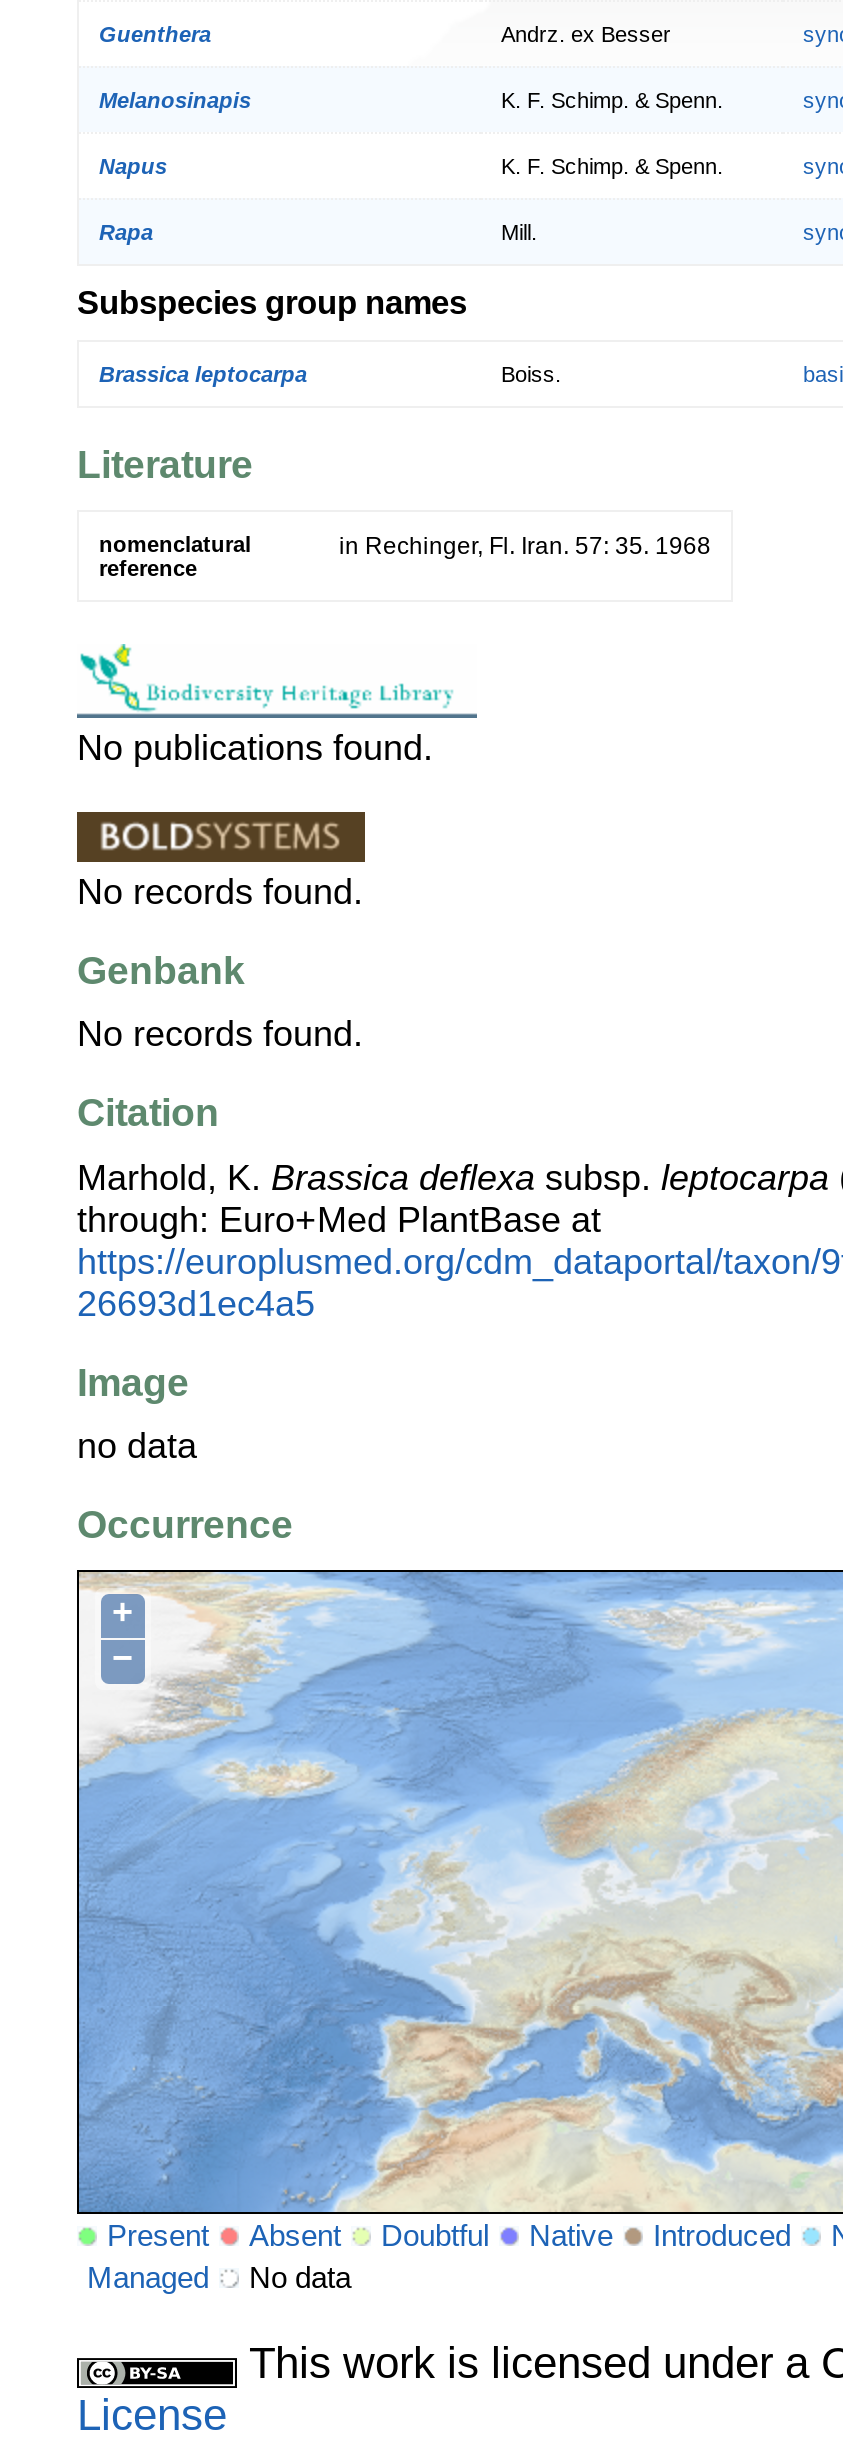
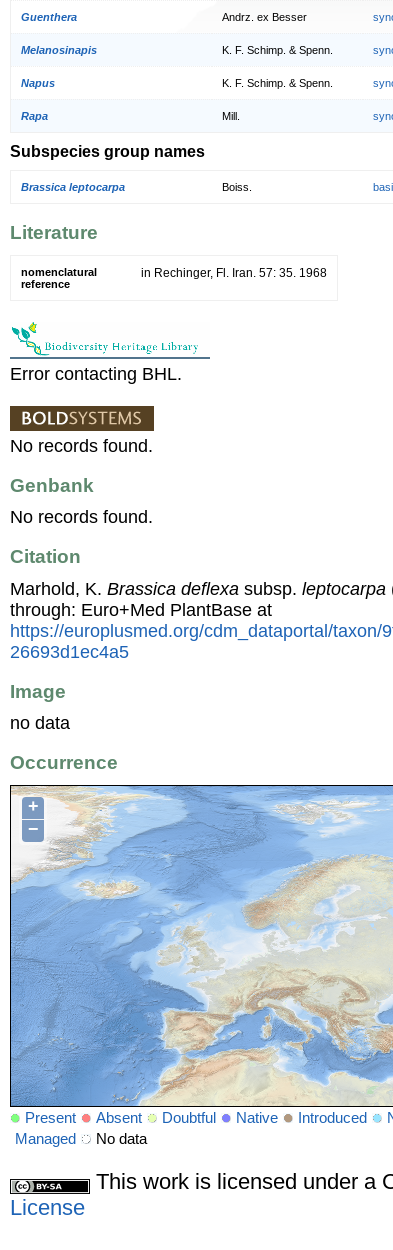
- No publications found.
+ Error contacting BHL.
